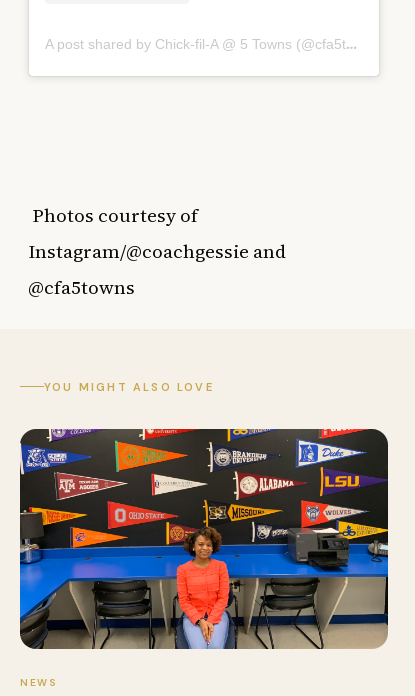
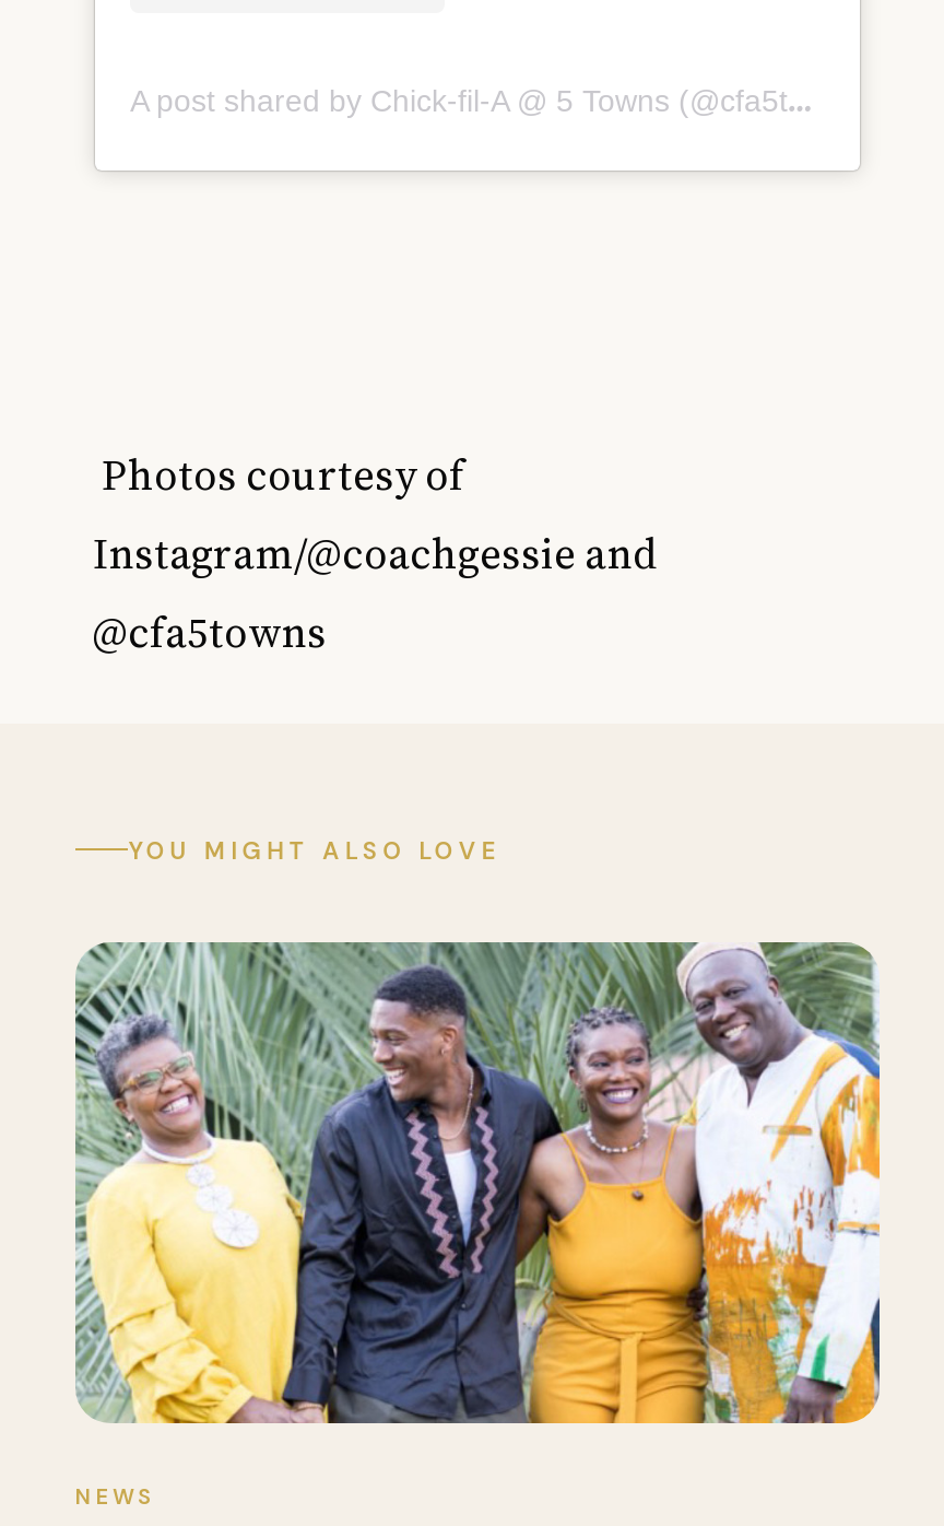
- [image]
+ [image]
